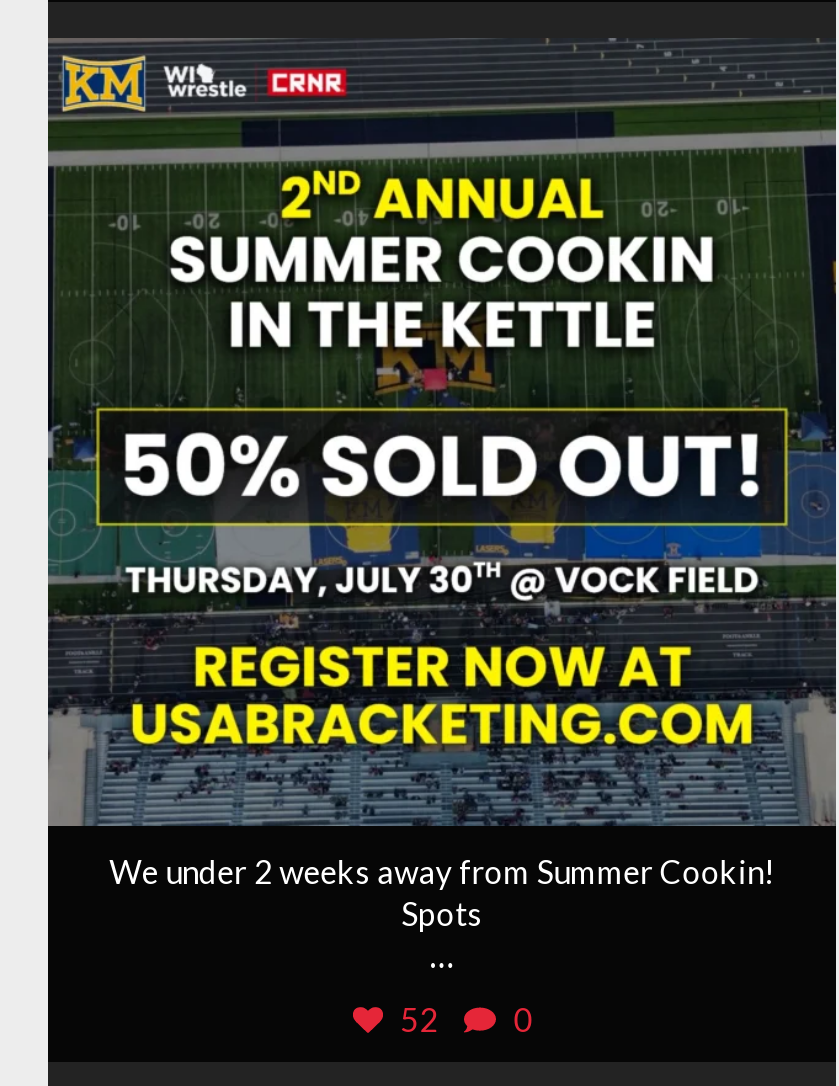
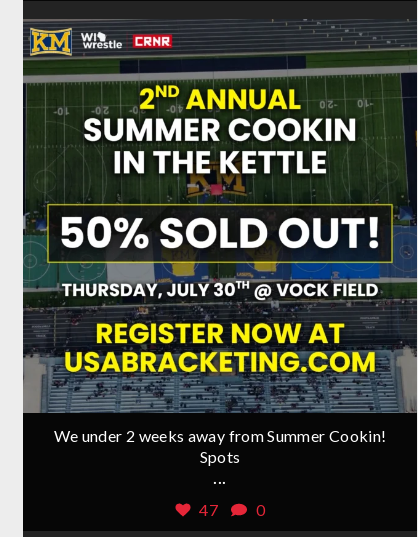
- 52 0
+ 47 0
